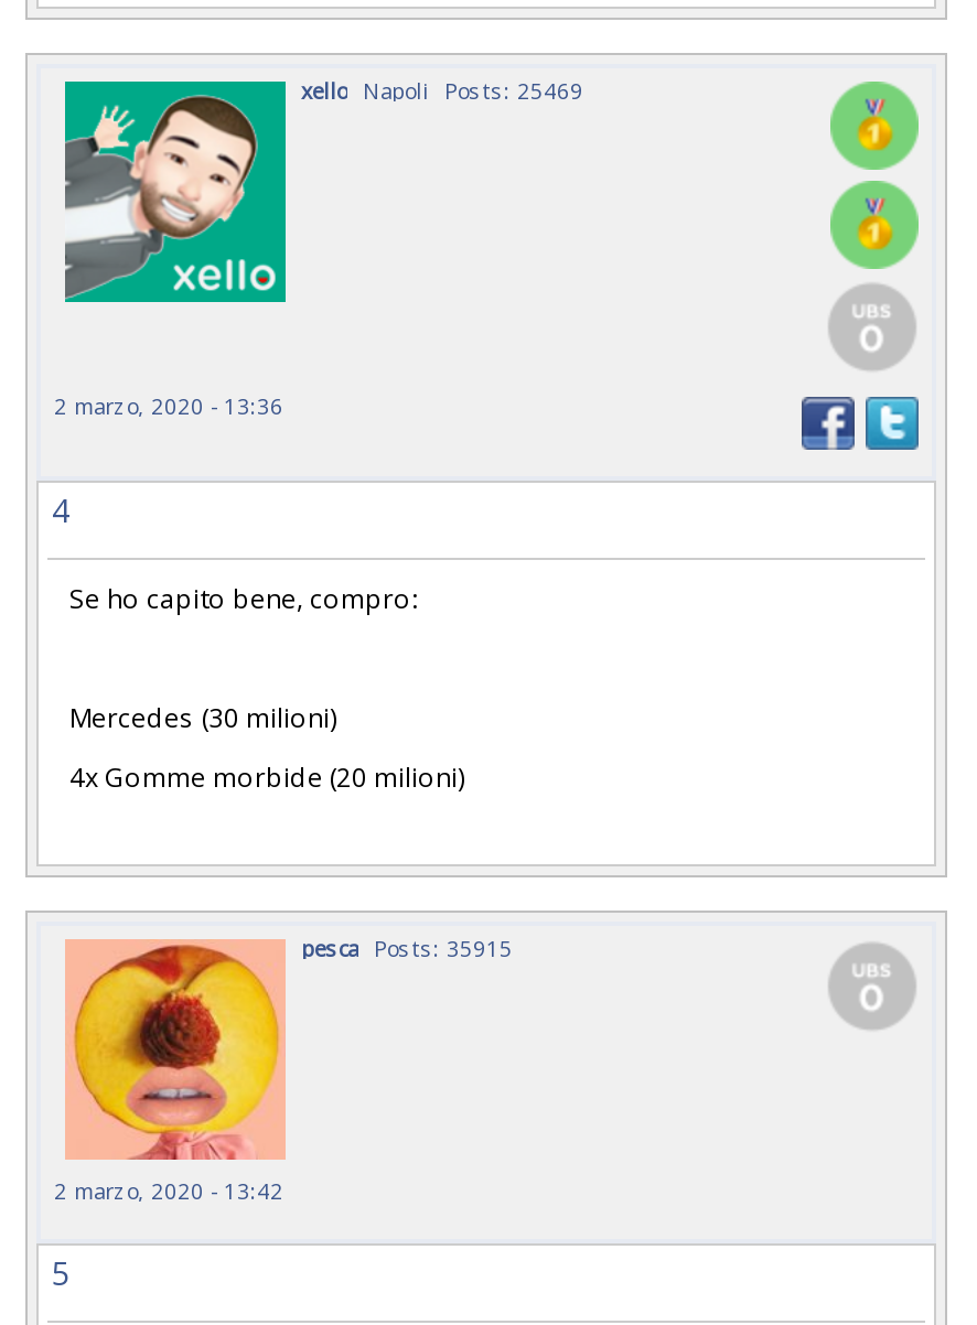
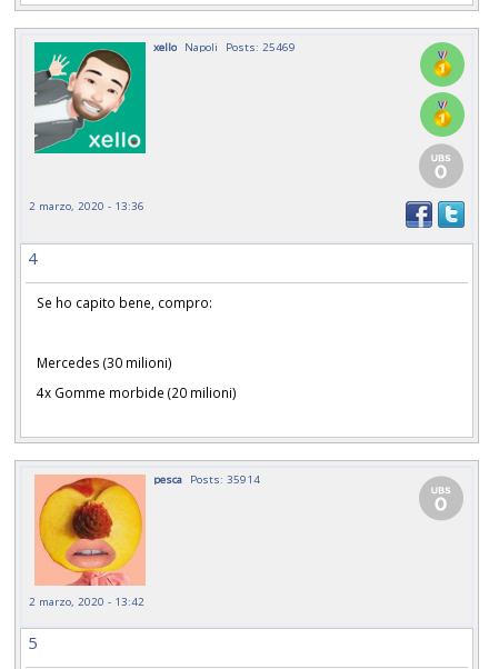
- pesca Posts: 35915
+ pesca Posts: 35914
